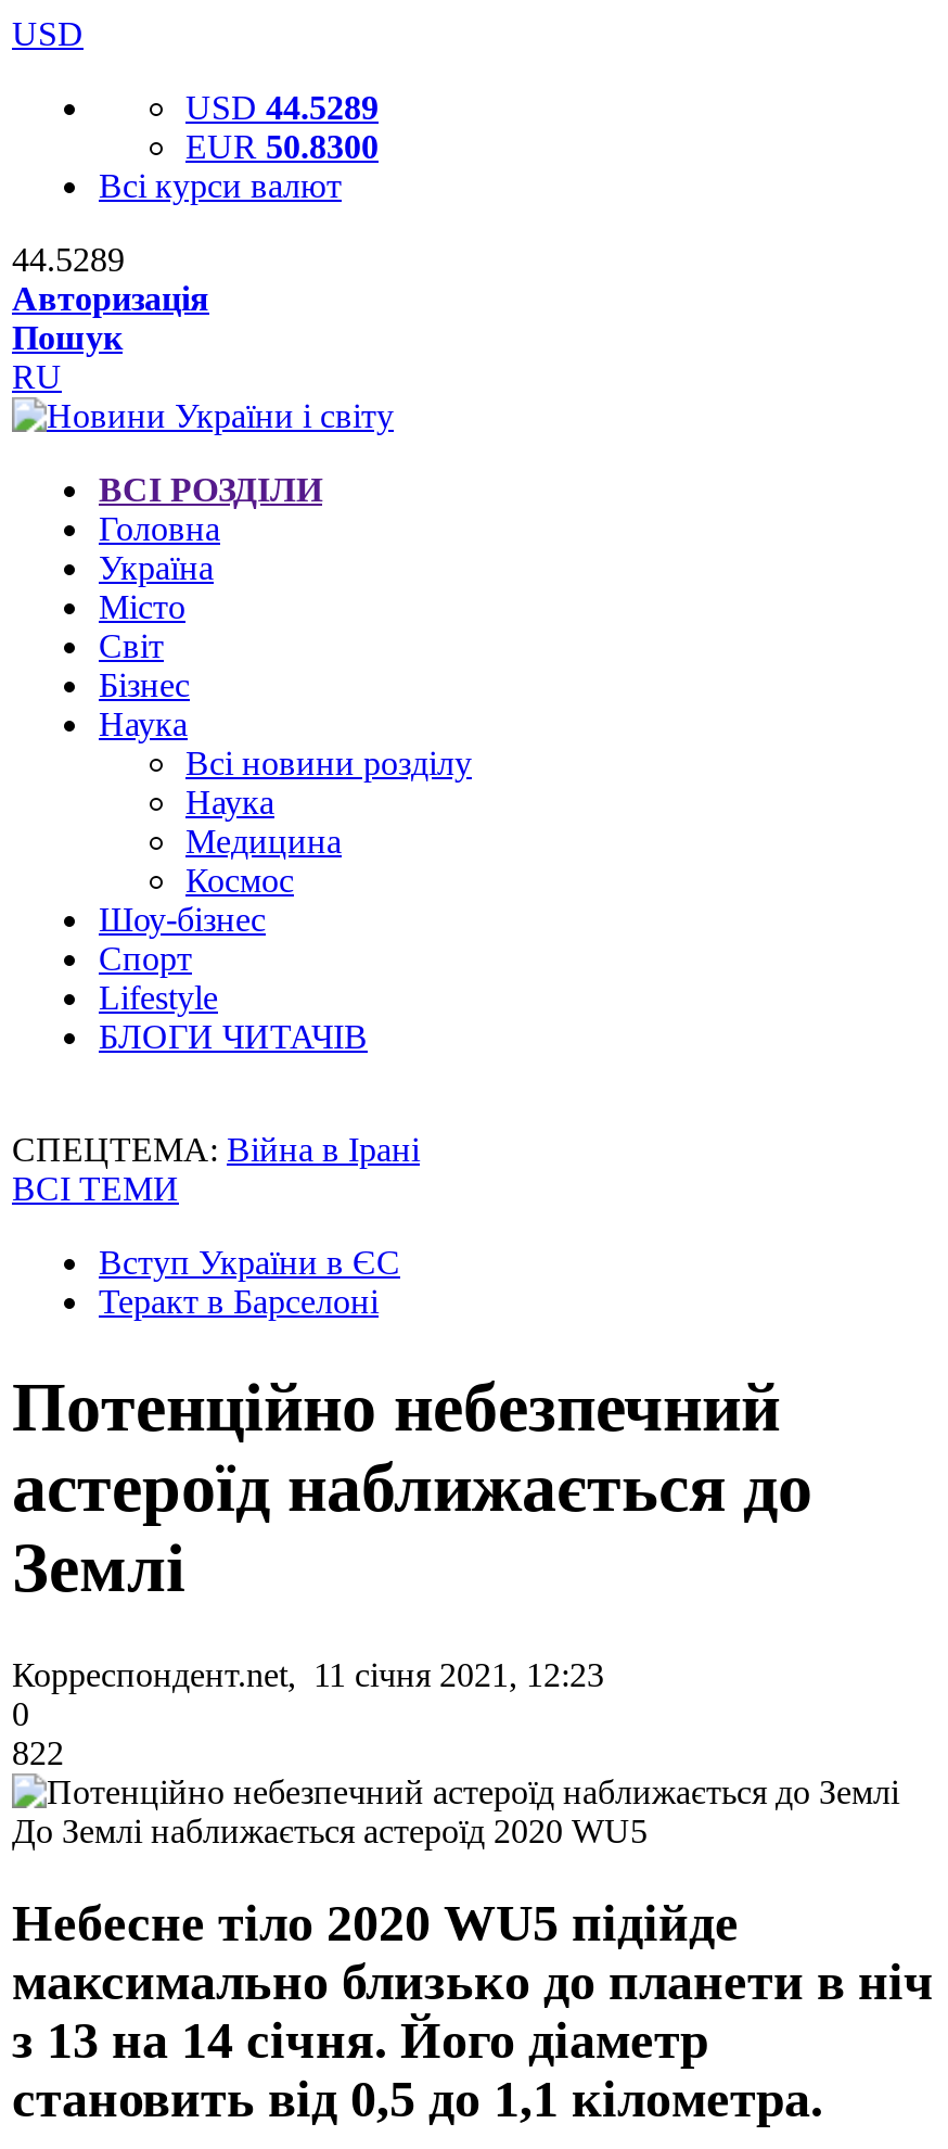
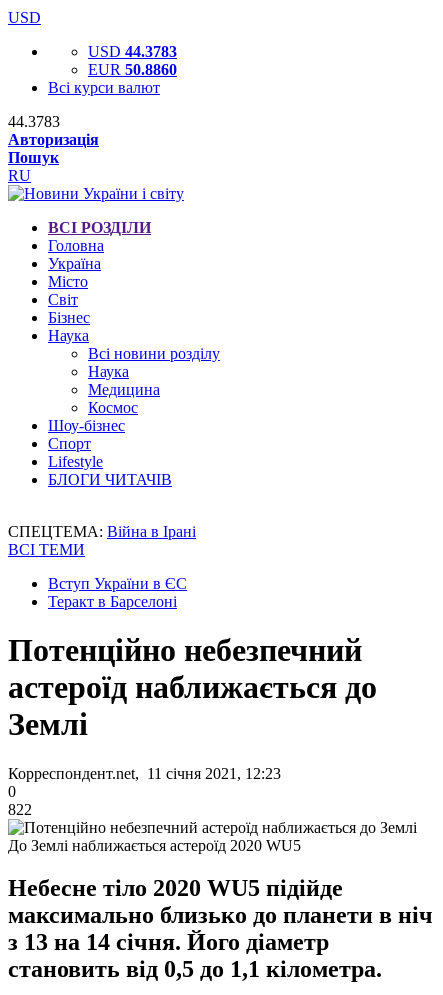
- USD 44.5289
+ USD 44.3783

- EUR 50.8300
+ EUR 50.8860

- 44.5289
+ 44.3783
